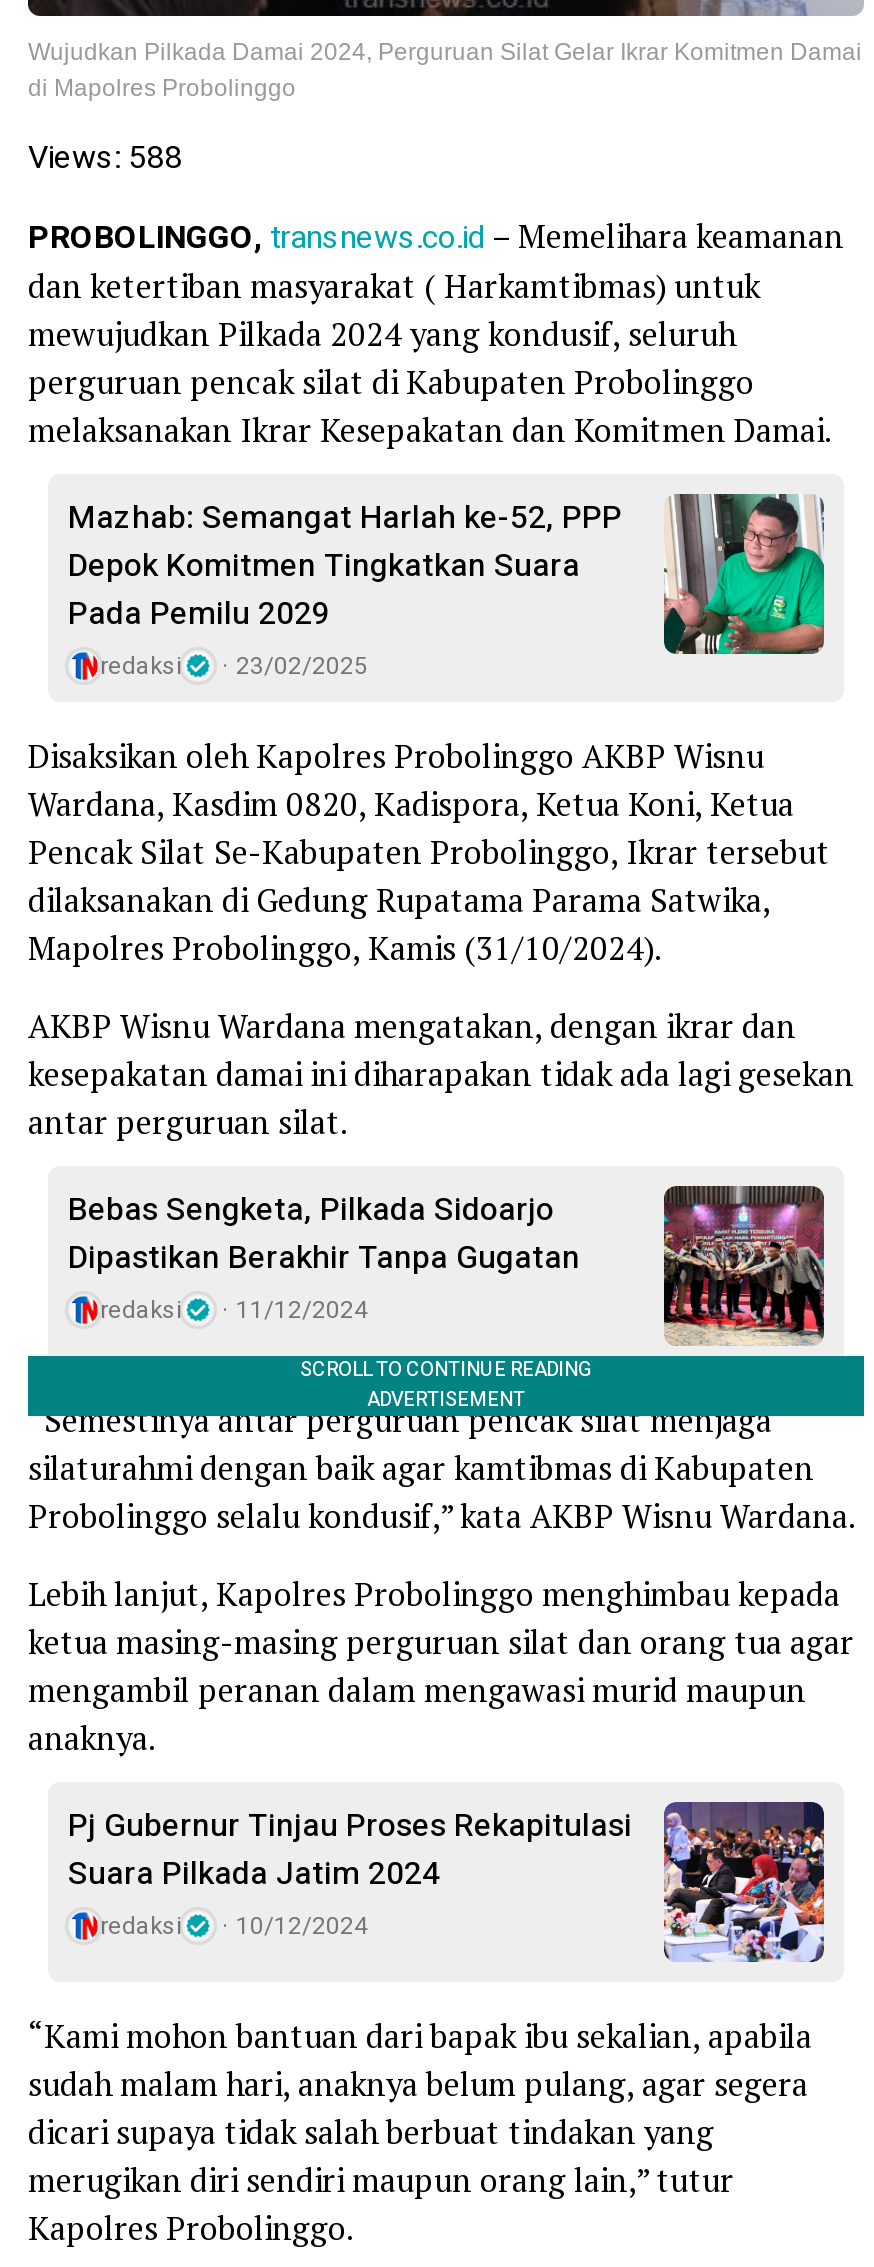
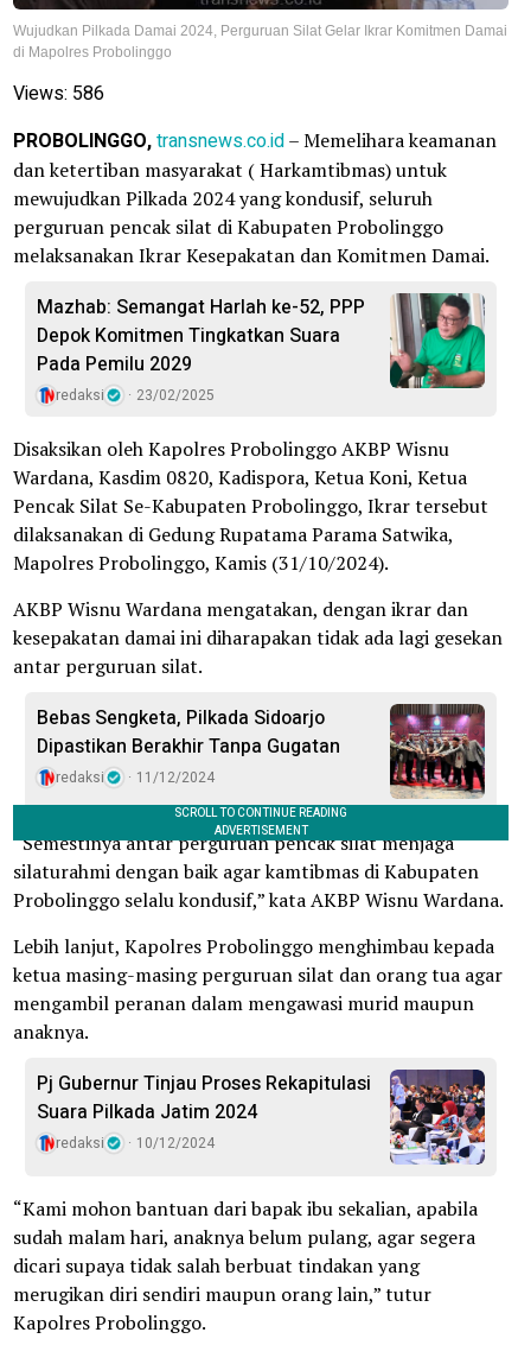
- Views: 588
+ Views: 586
